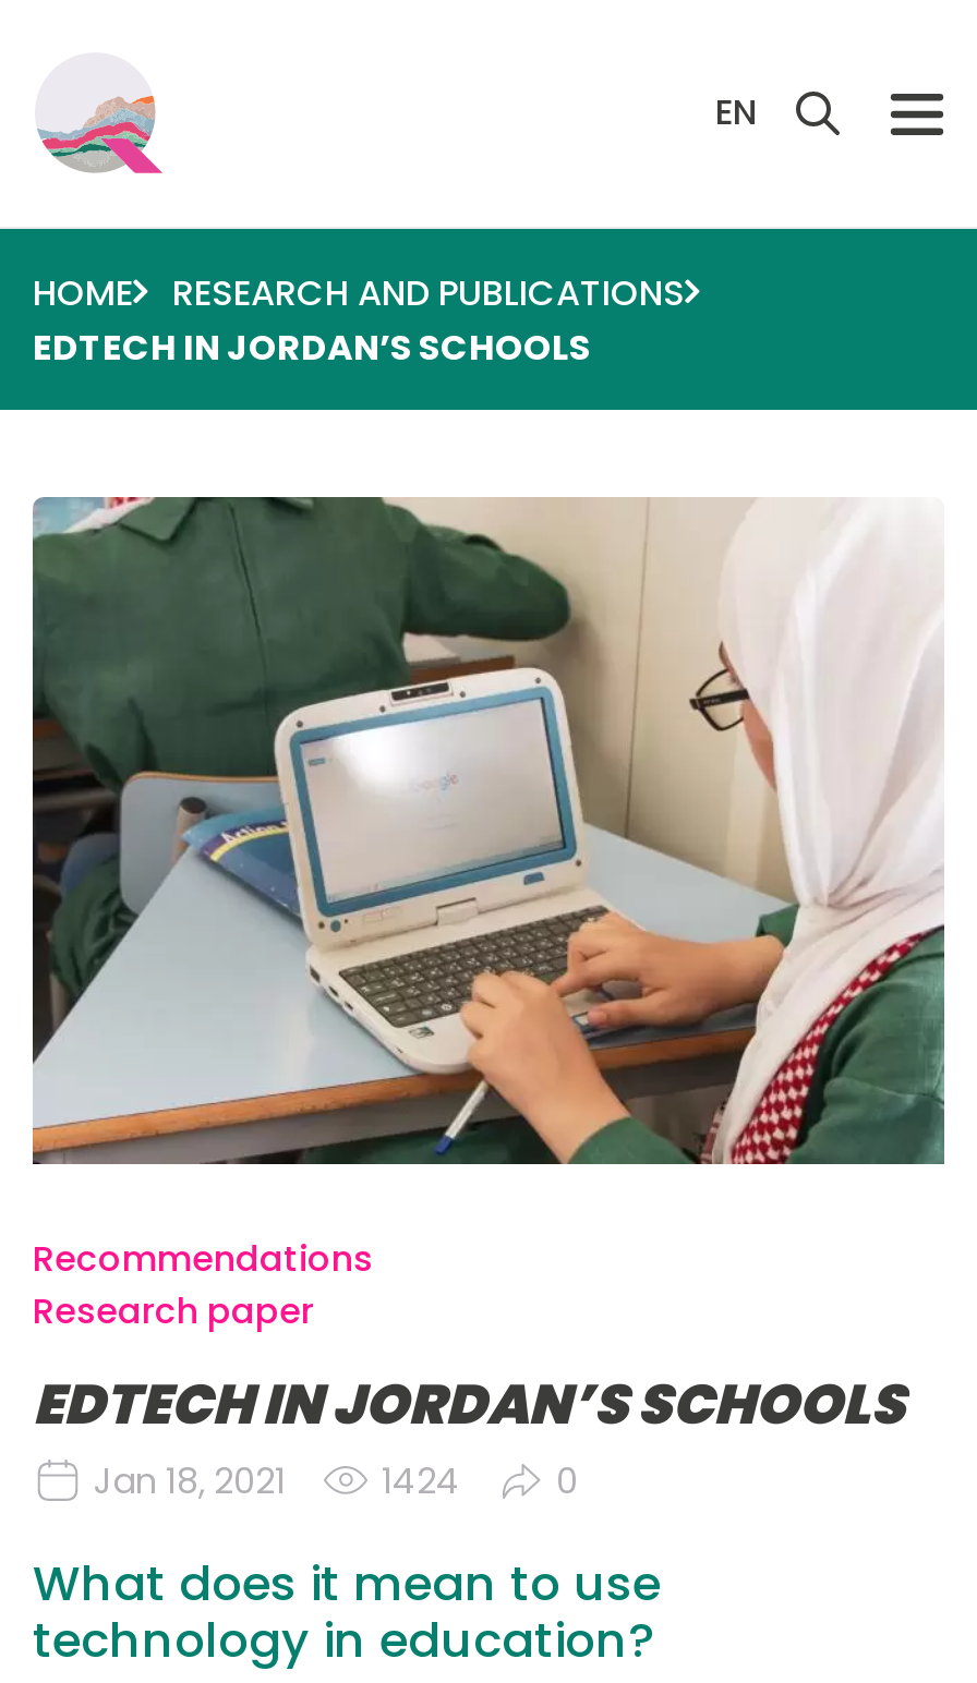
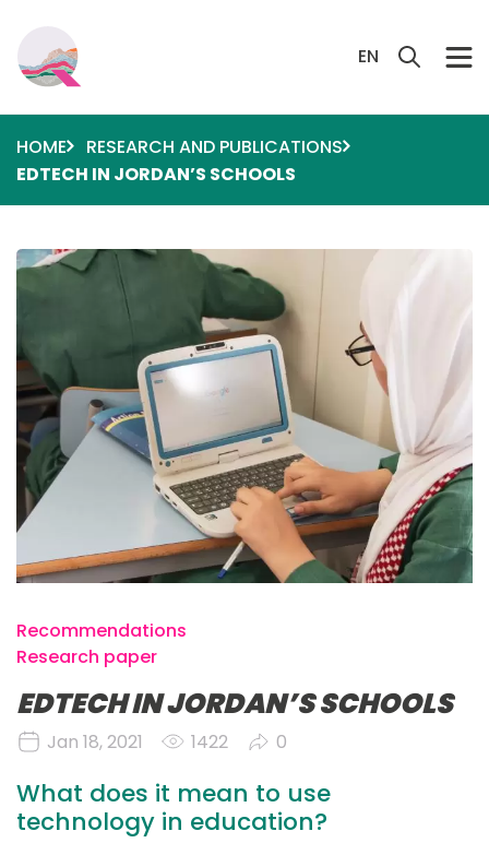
- Jan 18, 2021 1424 0
+ Jan 18, 2021 1422 0
